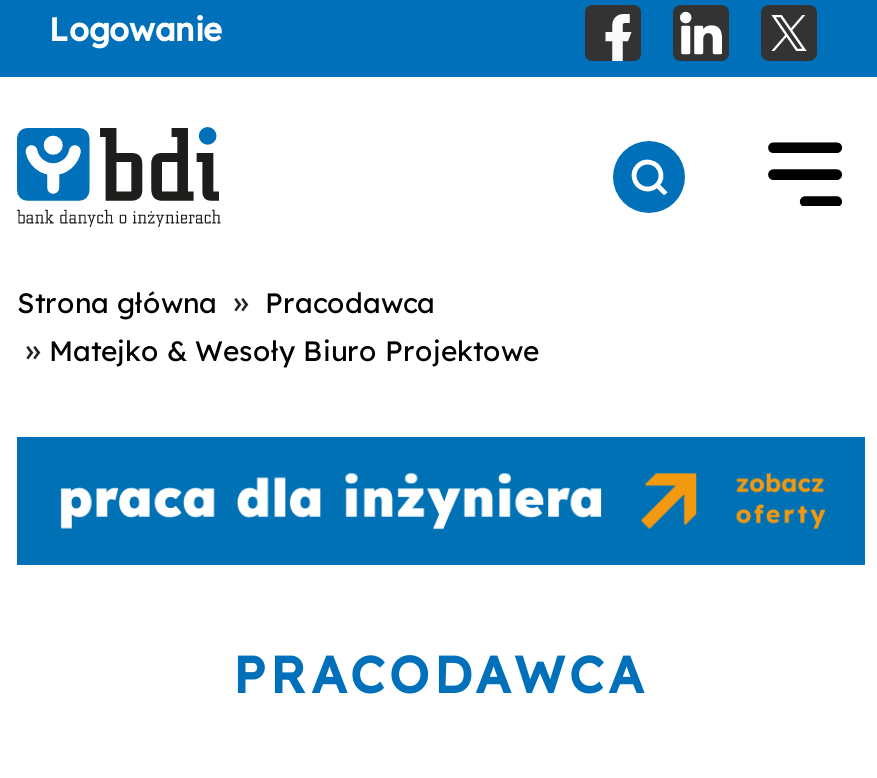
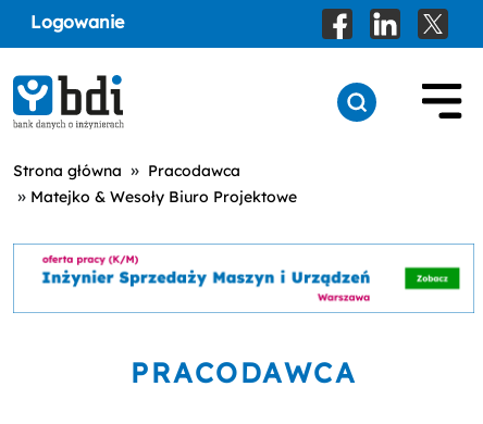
- [image]
+ [image]
